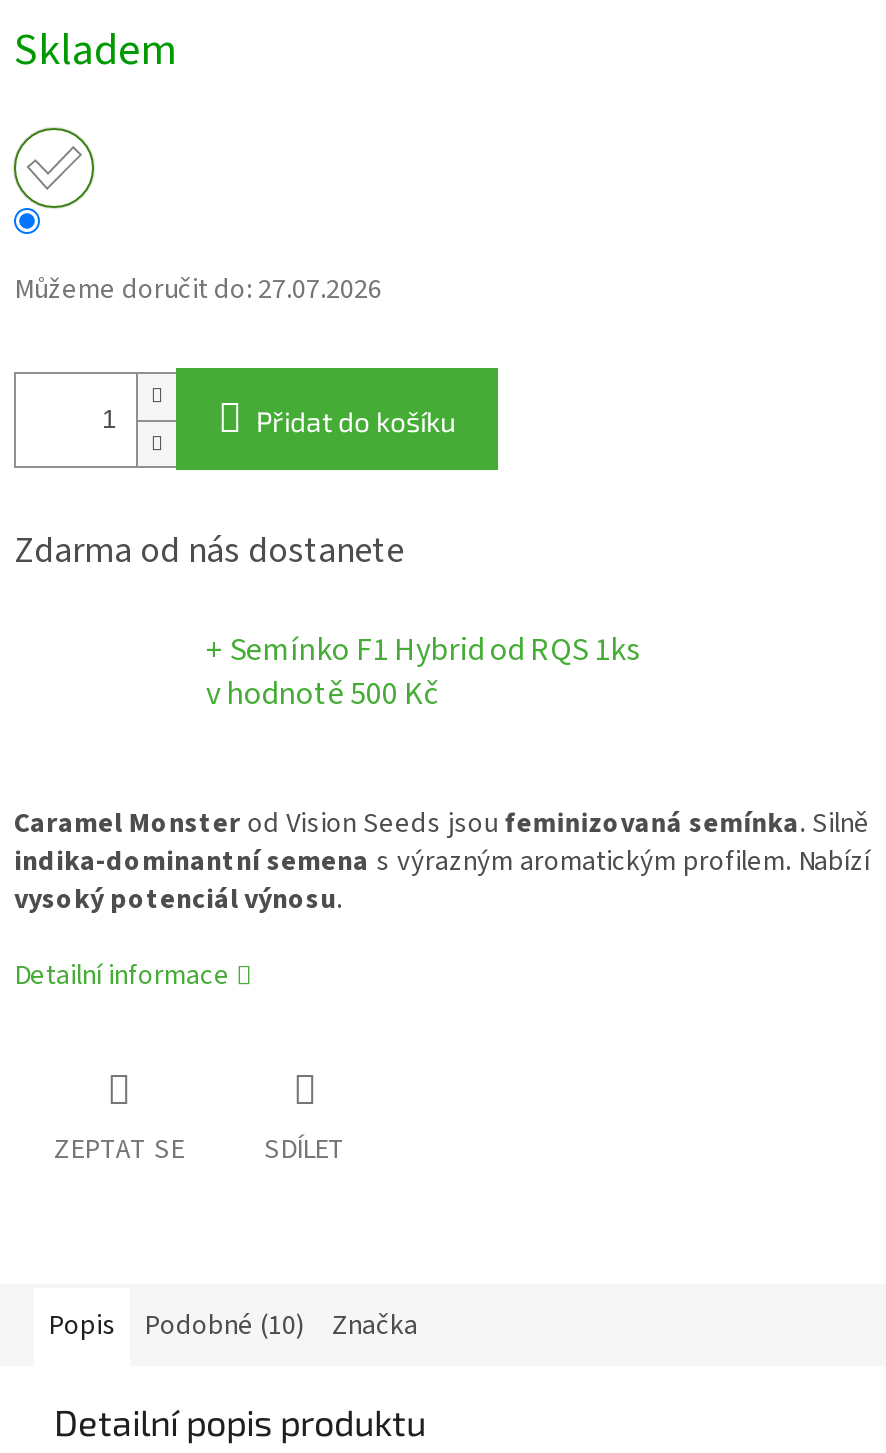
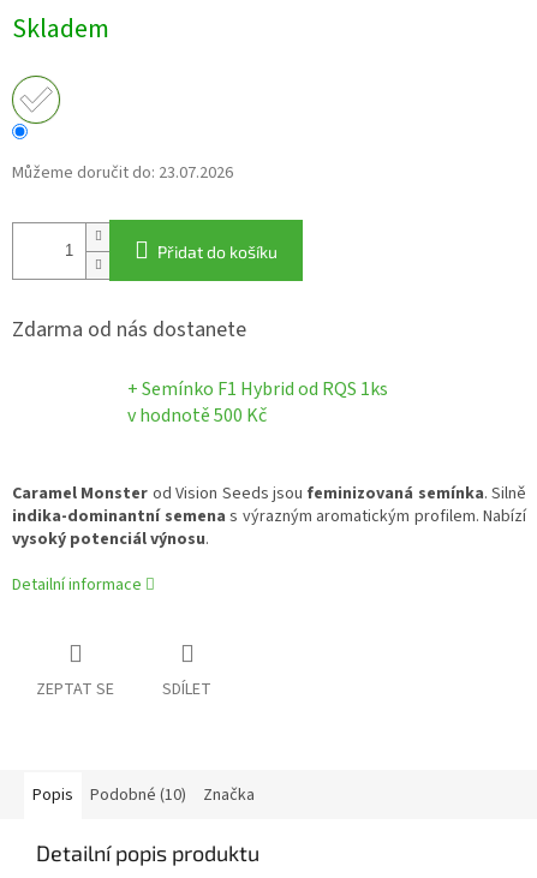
- Můžeme doručit do: 27.07.2026
+ Můžeme doručit do: 23.07.2026
